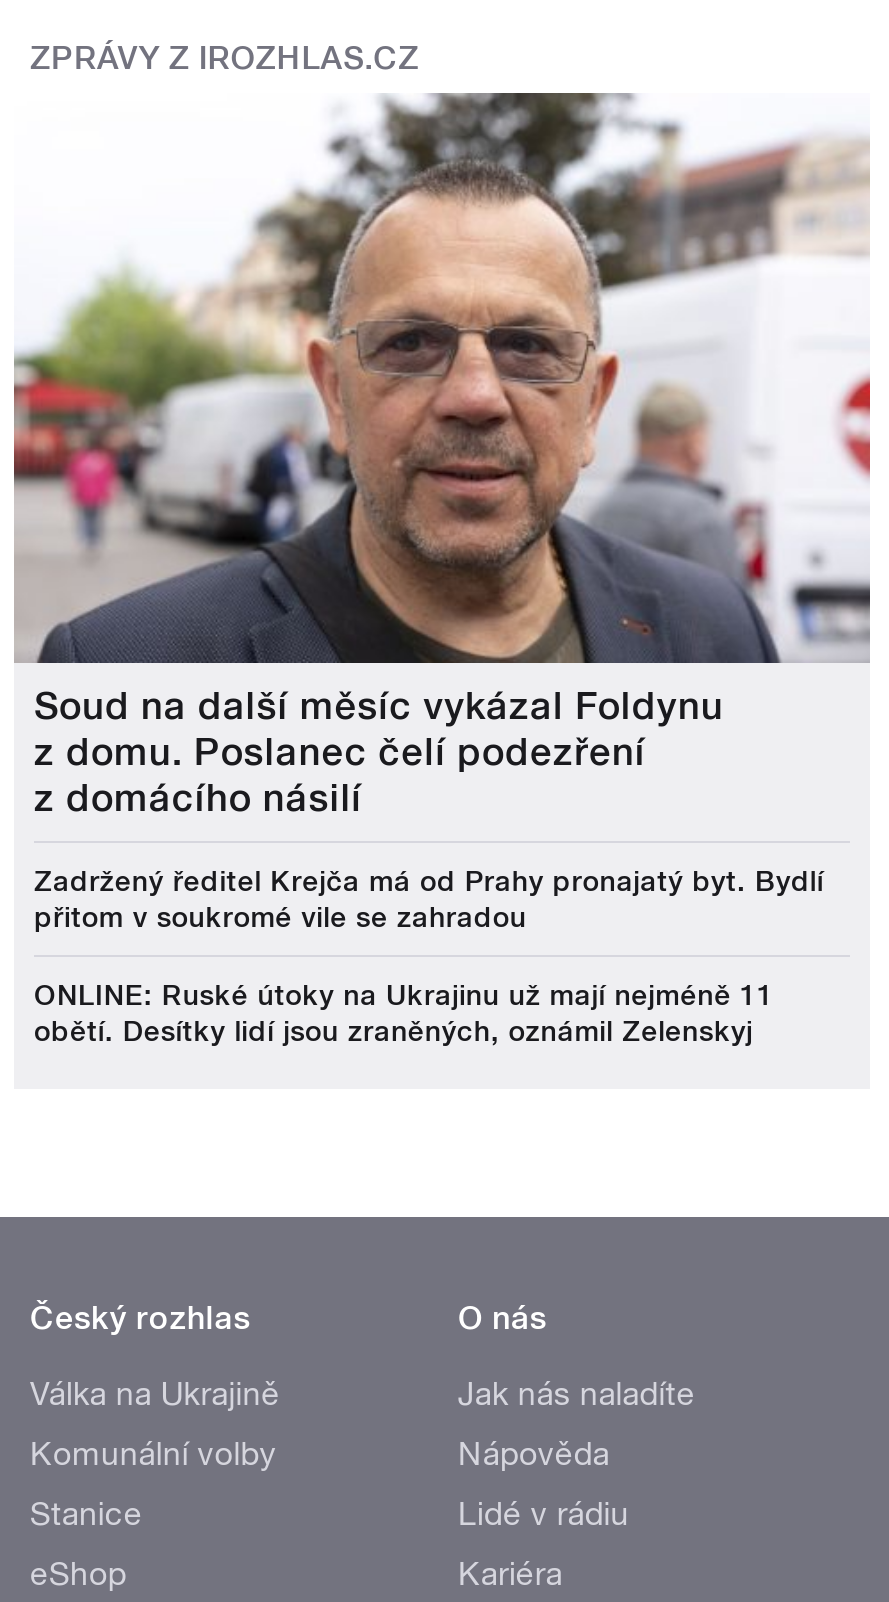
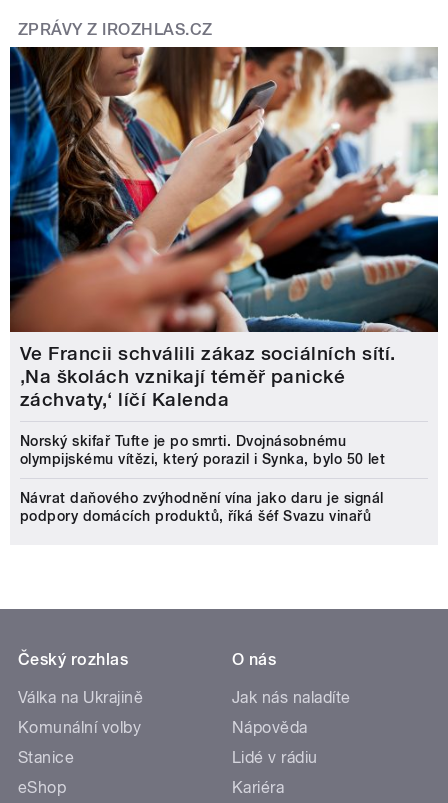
- [image]
- Soud na další měsíc vykázal Foldynu
- z domu. Poslanec čelí podezření
- z domácího násilí
+ [image]
+ Ve Francii schválili zákaz sociálních sítí.
+ ‚Na školách vznikají téměř panické
+ záchvaty,‘ líčí Kalenda

- Zadržený ředitel Krejča má od Prahy pronajatý byt. Bydlí
- přitom v soukromé vile se zahradou
+ Norský skifař Tufte je po smrti. Dvojnásobnému
+ olympijskému vítězi, který porazil i Synka, bylo 50 let

- ONLINE: Ruské útoky na Ukrajinu už mají nejméně 11
- obětí. Desítky lidí jsou zraněných, oznámil Zelenskyj
+ Návrat daňového zvýhodnění vína jako daru je signál
+ podpory domácích produktů, říká šéf Svazu vinařů
